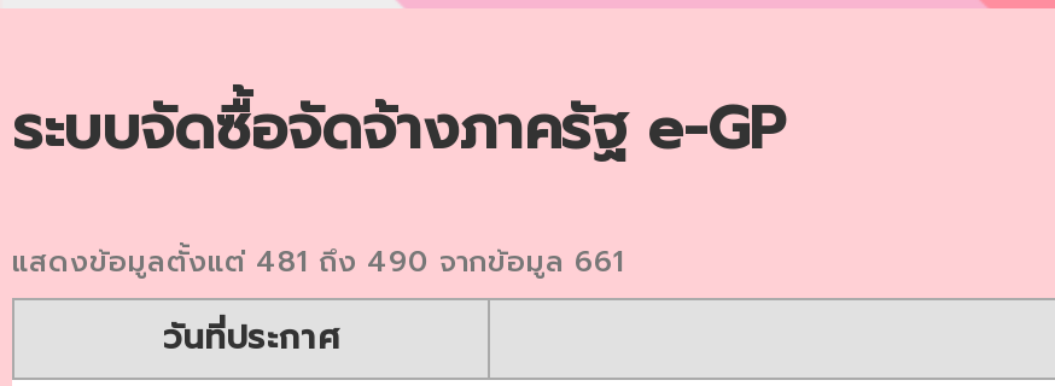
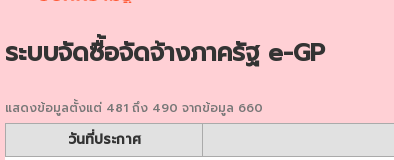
- แสดงข้อมูลตั้งแต่ 481 ถึง 490 จากข้อมูล 661
+ แสดงข้อมูลตั้งแต่ 481 ถึง 490 จากข้อมูล 660
